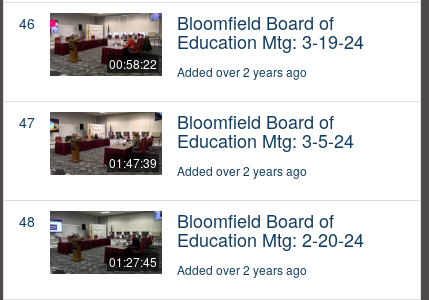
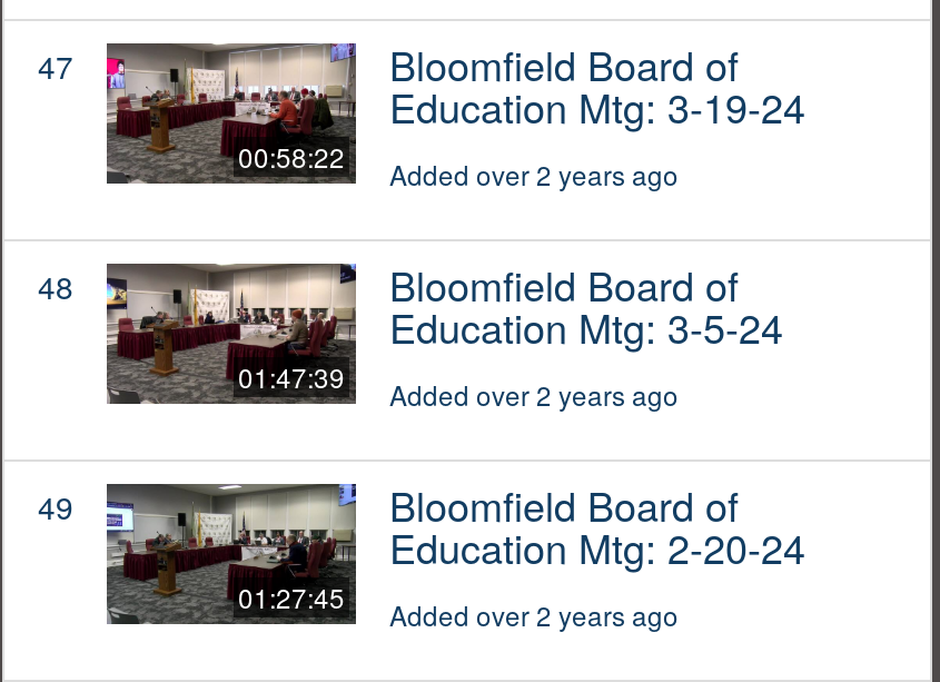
- 46
+ 47

- 47
+ 48

- 48
+ 49
